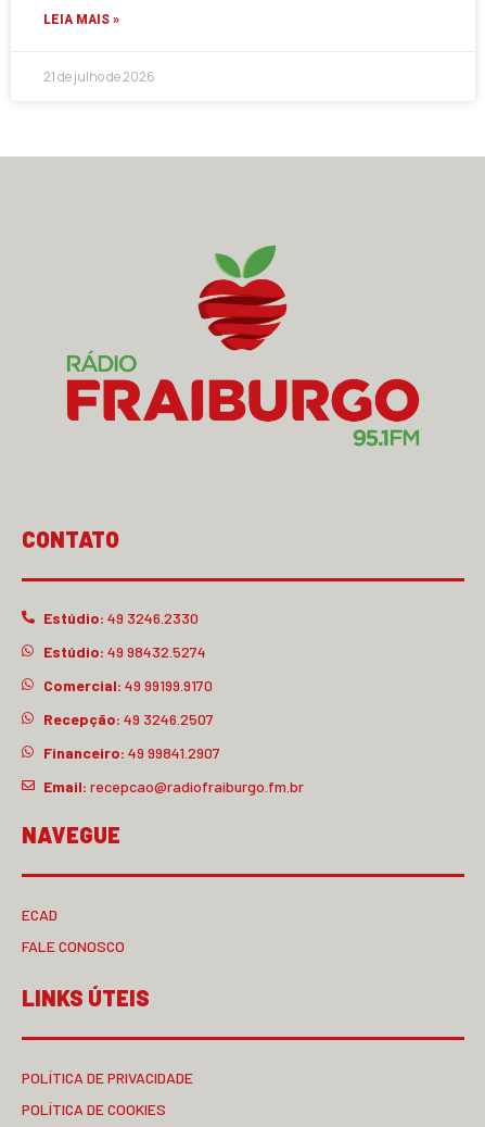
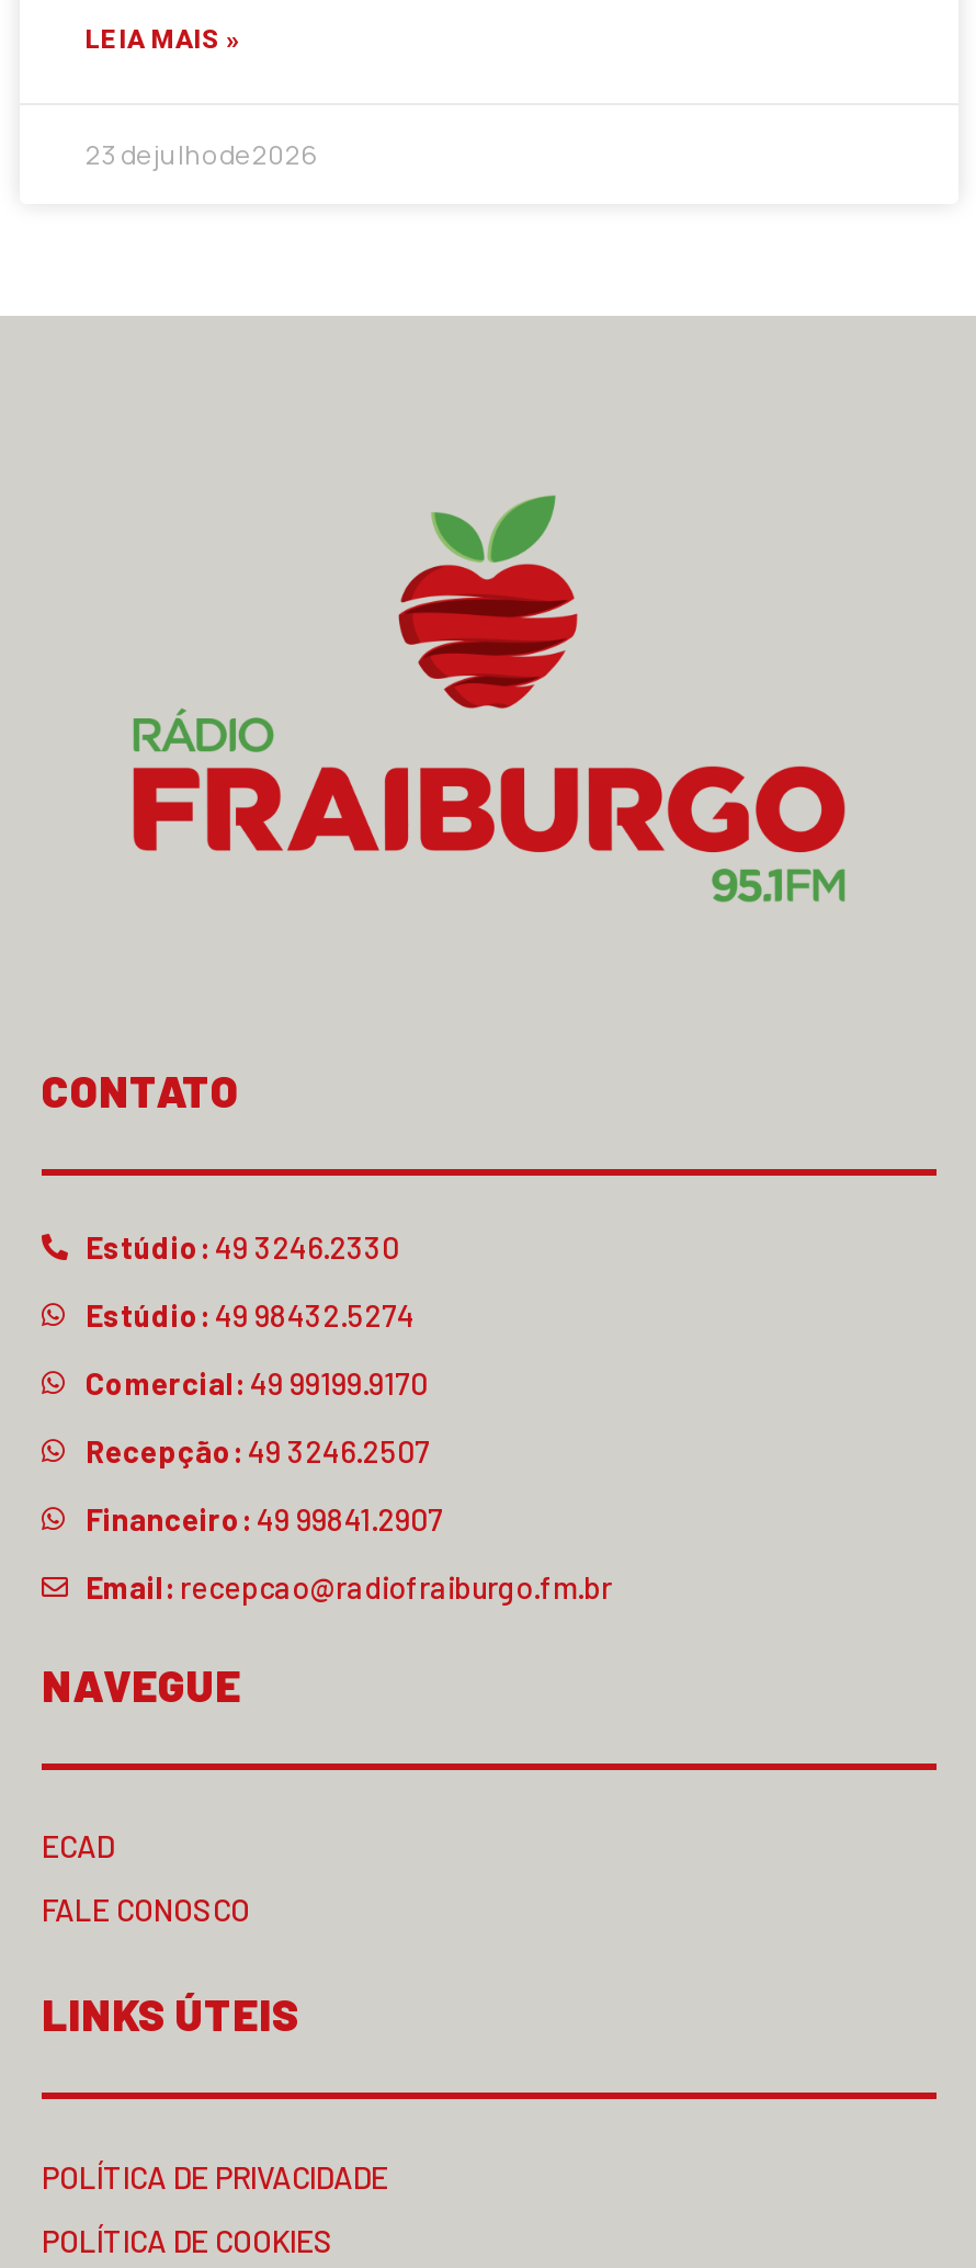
- 21 de julho de 2026
+ 23 de julho de 2026
